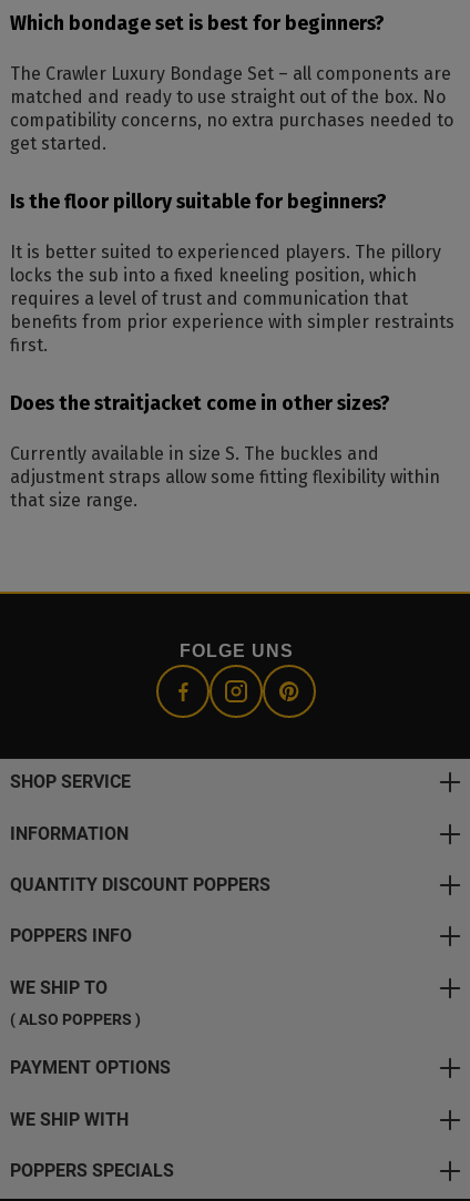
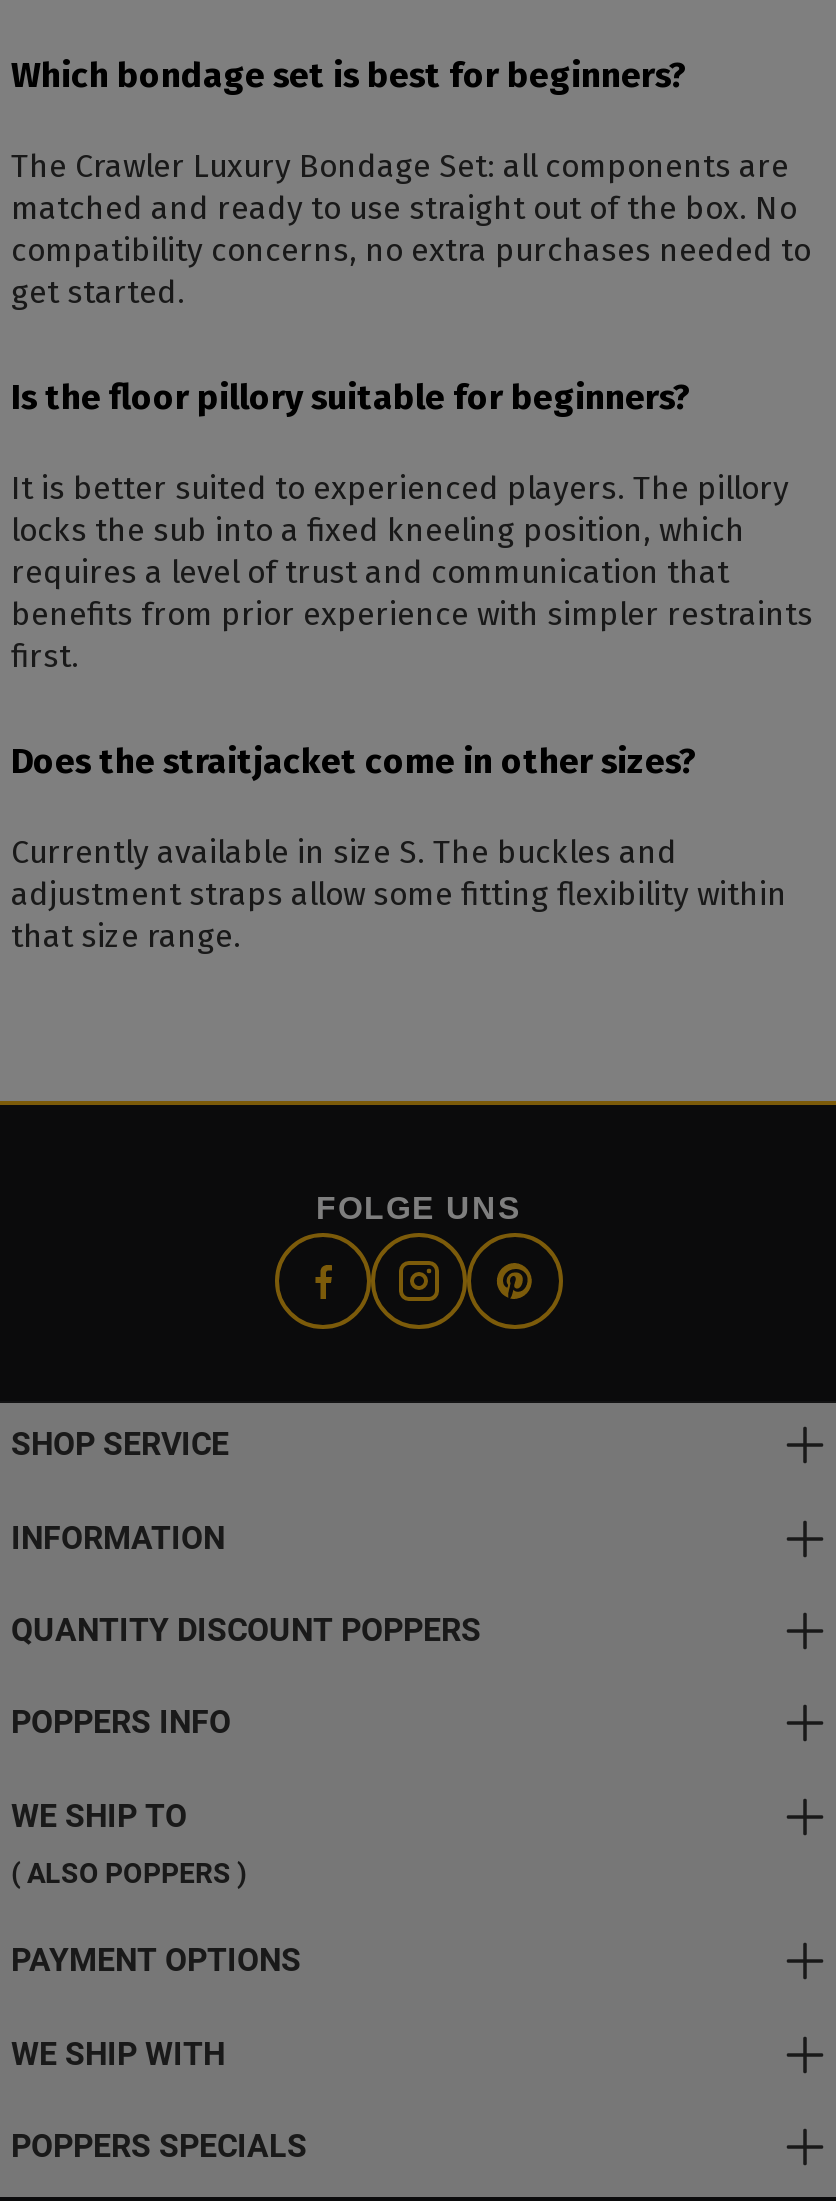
- The Crawler Luxury Bondage Set – all components are
+ The Crawler Luxury Bondage Set: all components are
